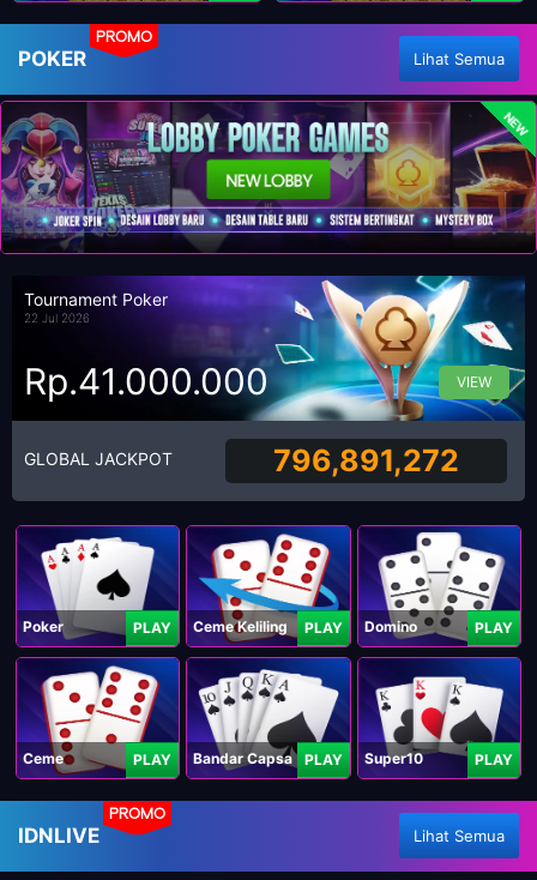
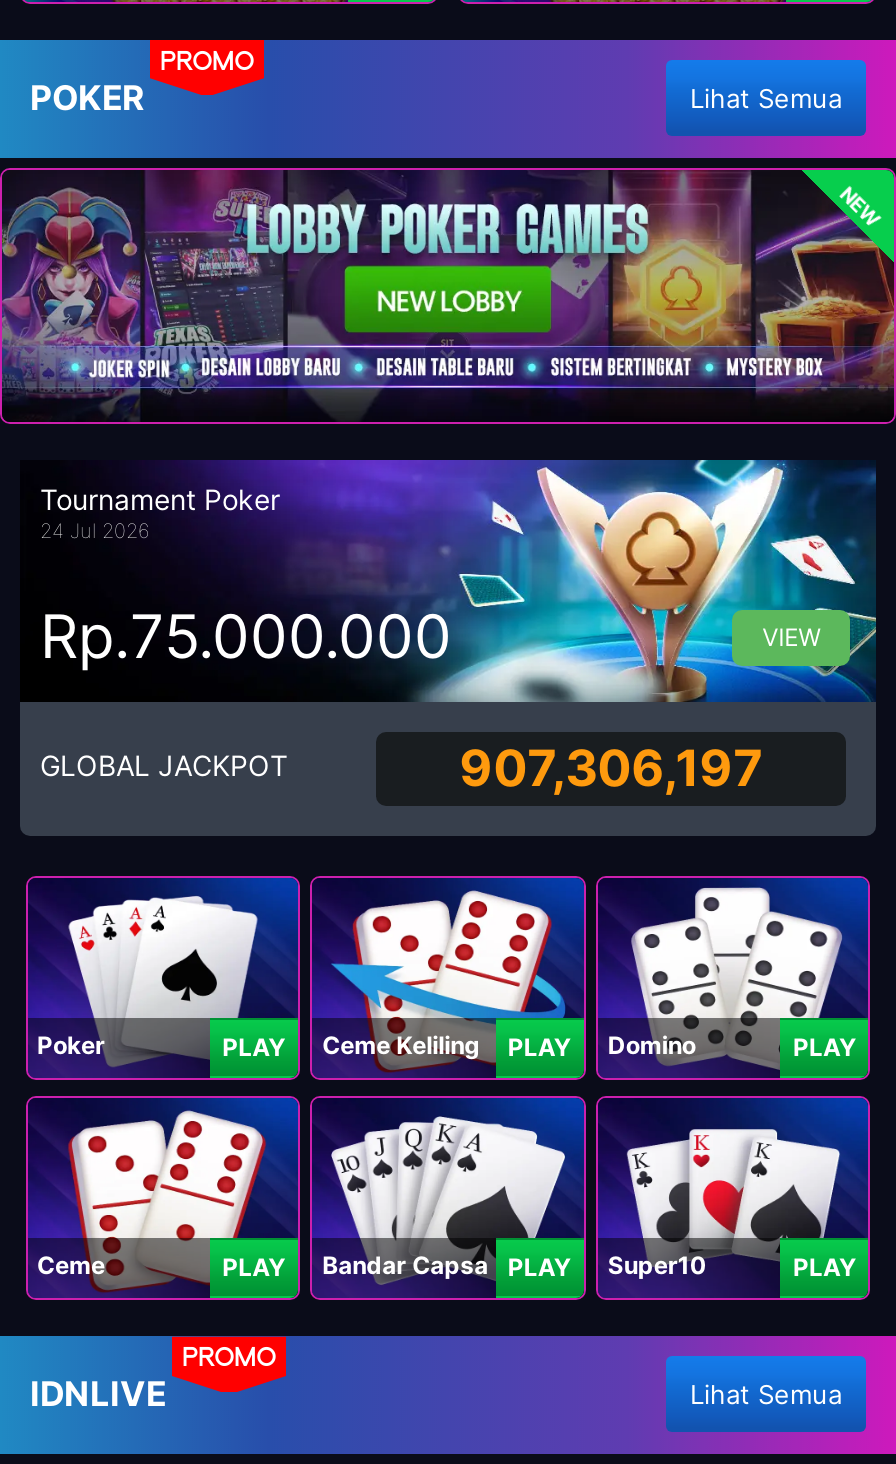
- 22 Jul 2026
+ 24 Jul 2026

- Rp.41.000.000
+ Rp.75.000.000

- 796,891,272
+ 907,306,197
